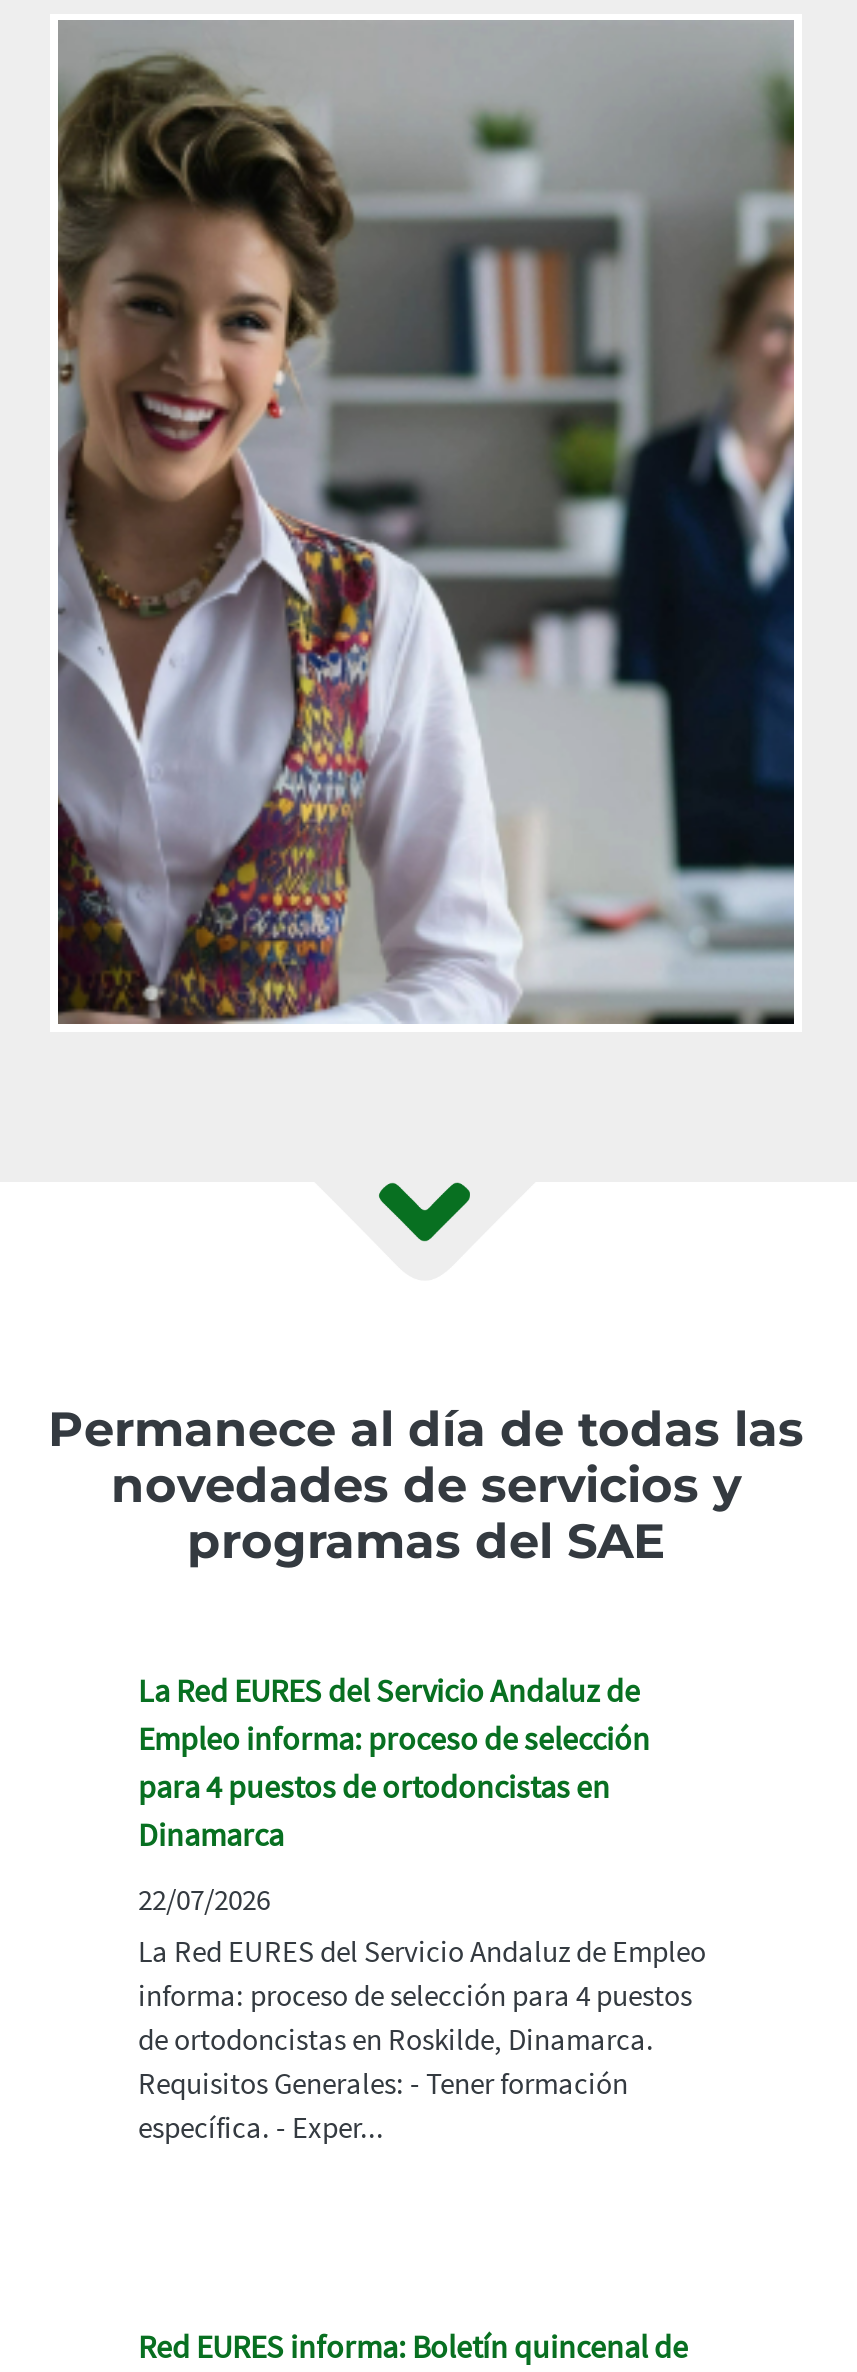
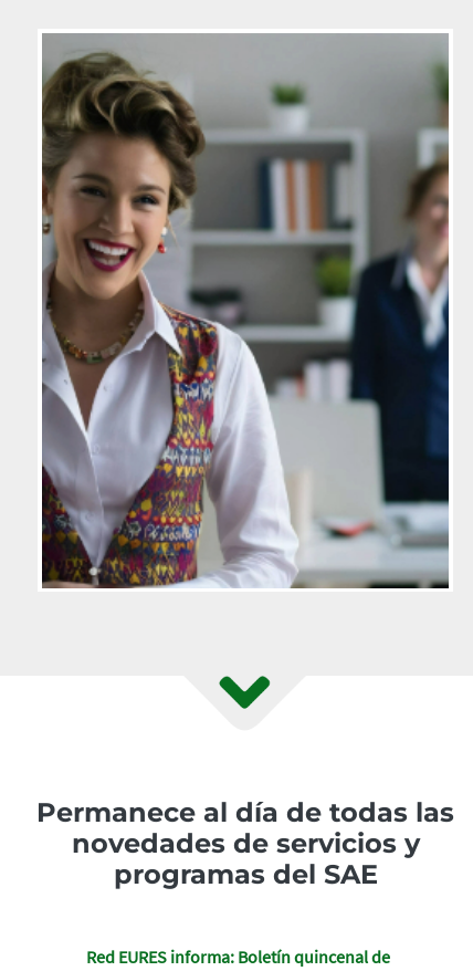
- La Red EURES del Servicio Andaluz de
- Empleo informa: proceso de selección
- para 4 puestos de ortodoncistas en
- Dinamarca
- 22/07/2026
- La Red EURES del Servicio Andaluz de Empleo
- informa: proceso de selección para 4 puestos
- de ortodoncistas en Roskilde, Dinamarca.
- Requisitos Generales: - Tener formación
- específica. - Exper...
